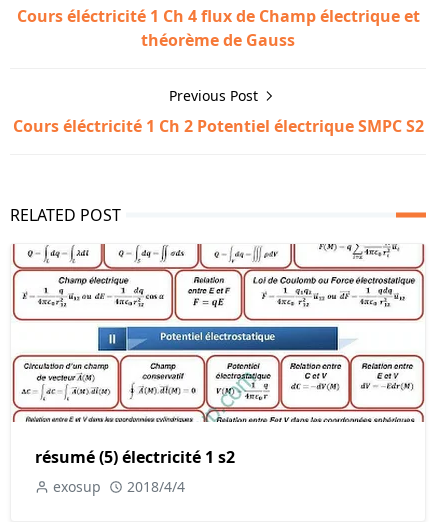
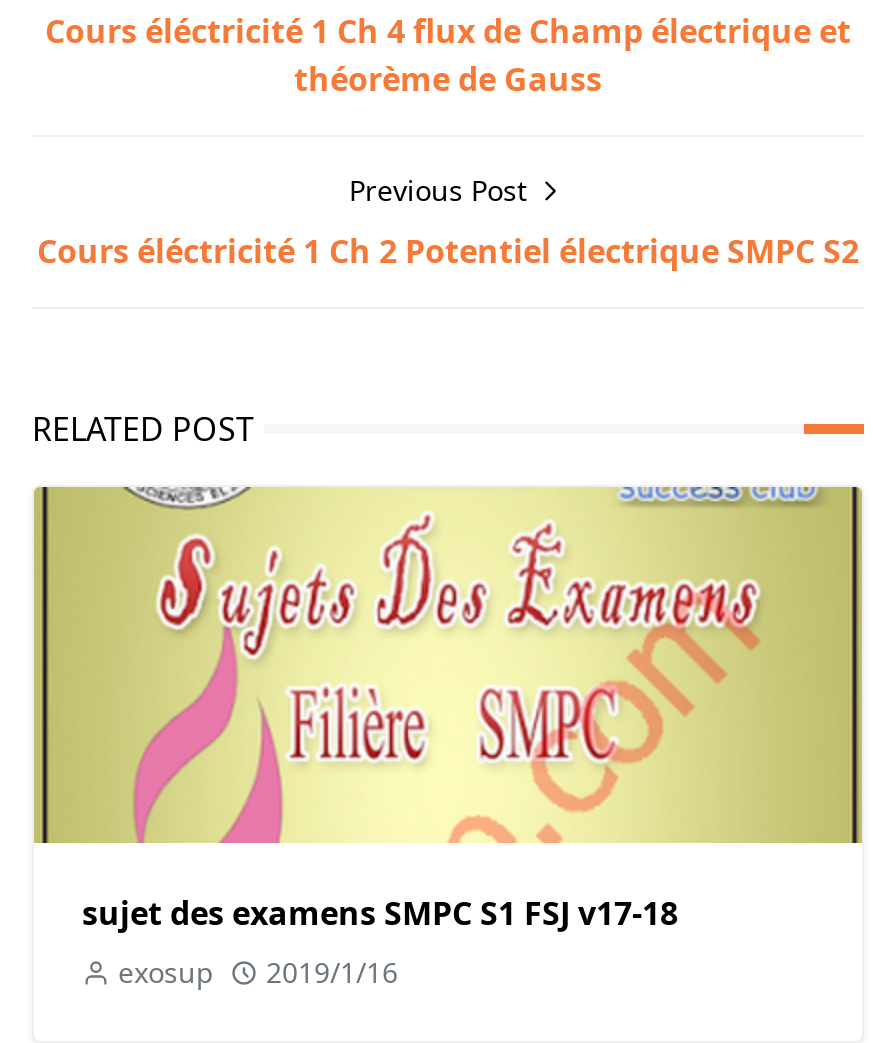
- [image]
- résumé (5) électricité 1 s2
+ [image]
+ sujet des examens SMPC S1 FSJ v17-18

- exosup 2018/4/4
+ exosup 2019/1/16
